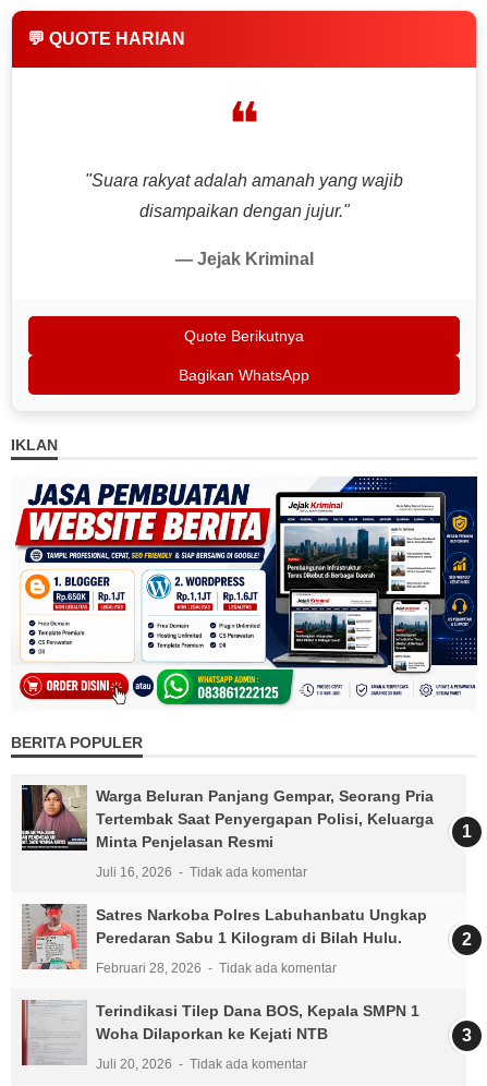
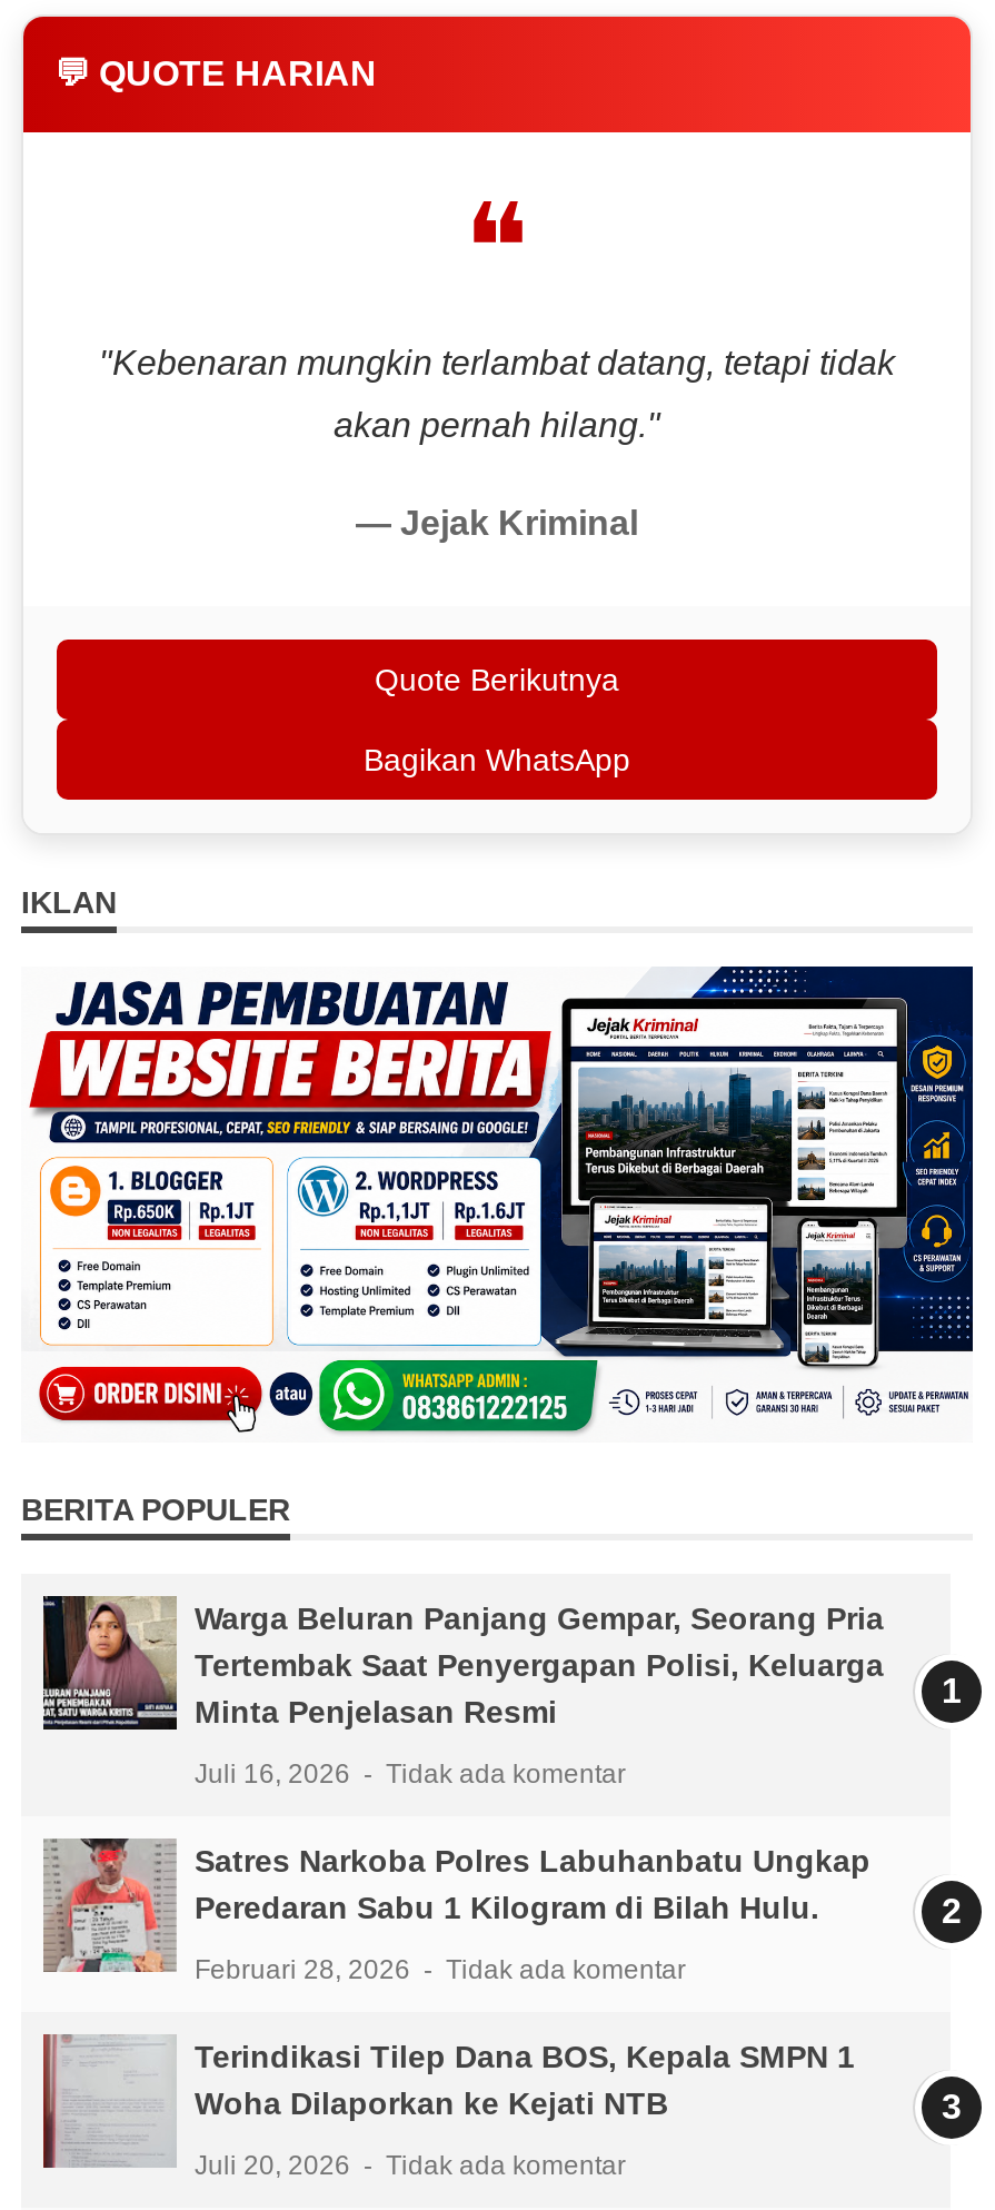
- "Suara rakyat adalah amanah yang wajib
+ "Kebenaran mungkin terlambat datang, tetapi tidak

- disampaikan dengan jujur."
+ akan pernah hilang."
